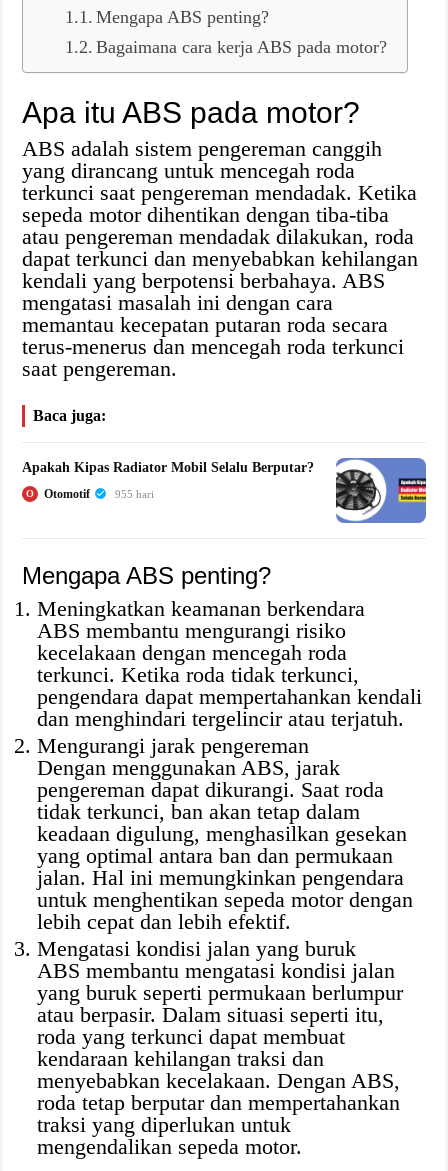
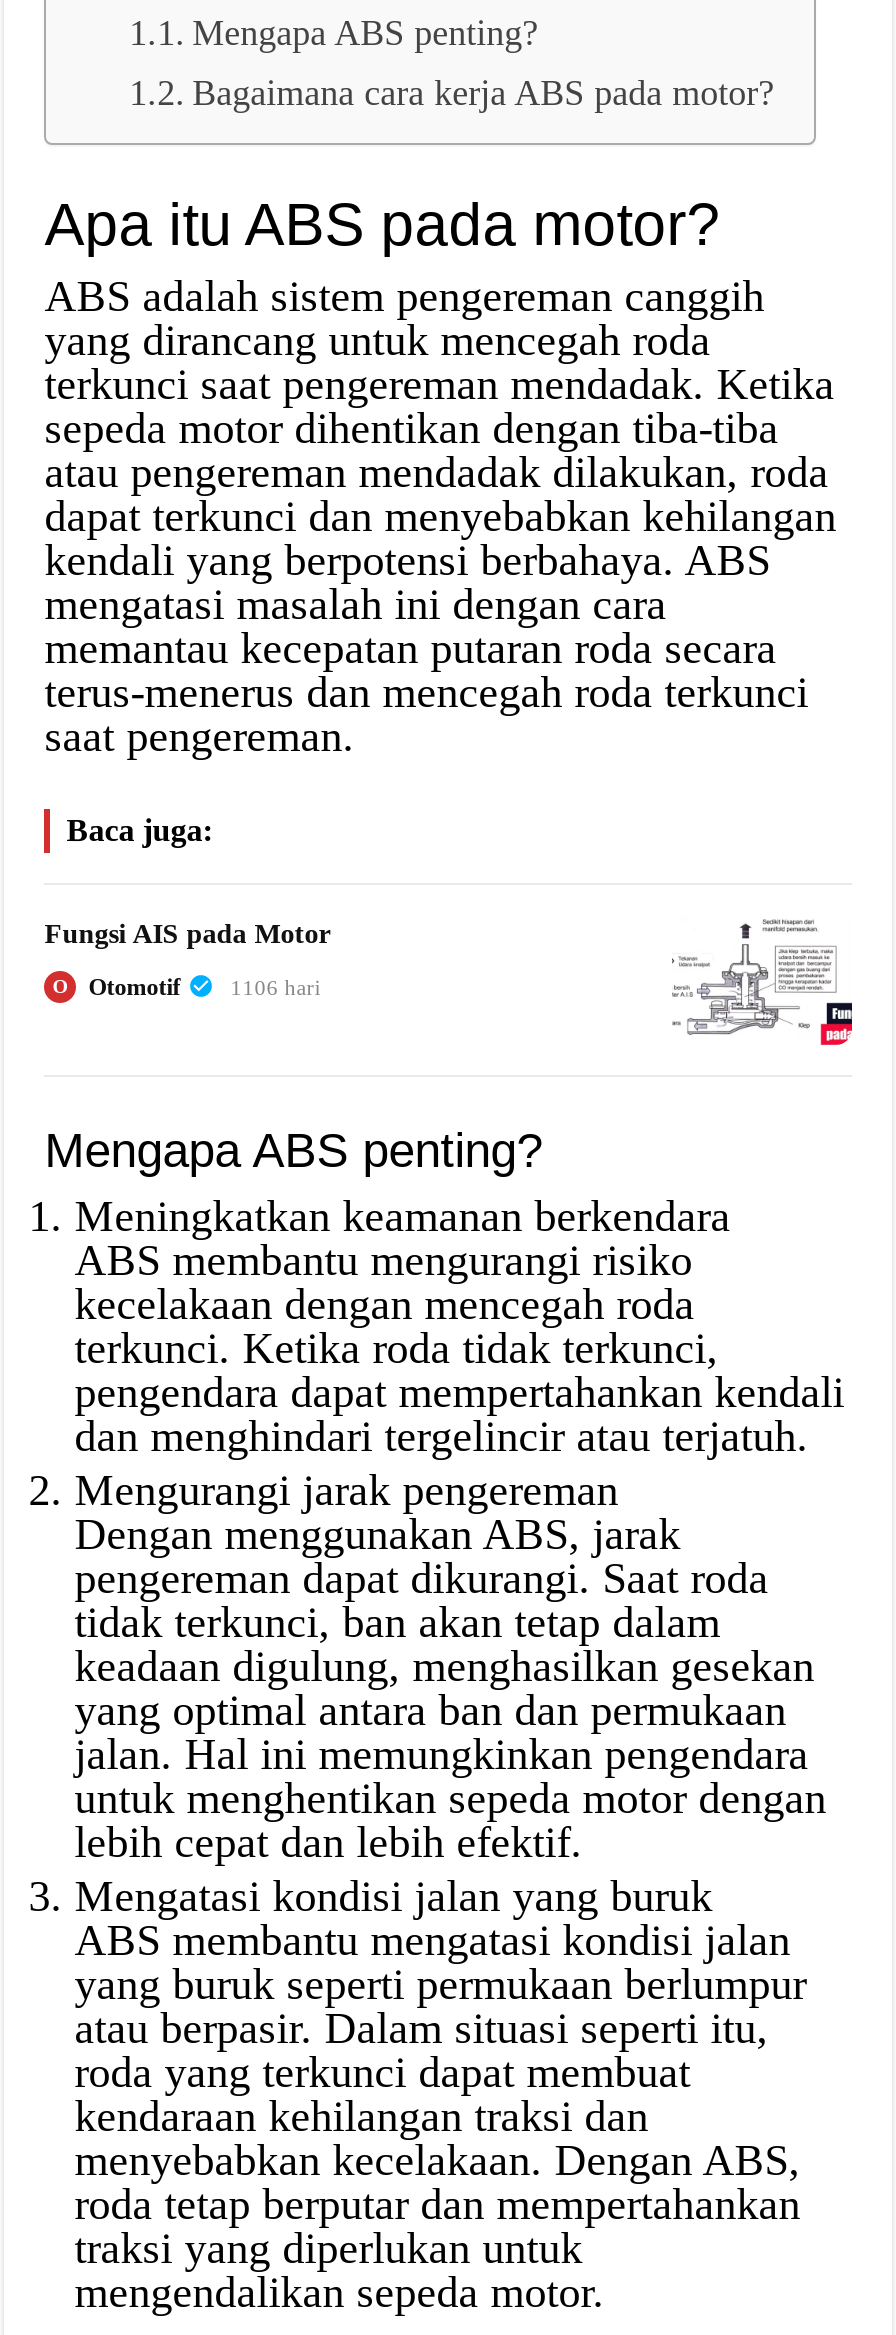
- Apakah Kipas Radiator Mobil Selalu Berputar?
+ Fungsi AIS pada Motor

- [image]
+ [image]

- 955 hari
+ 1106 hari
